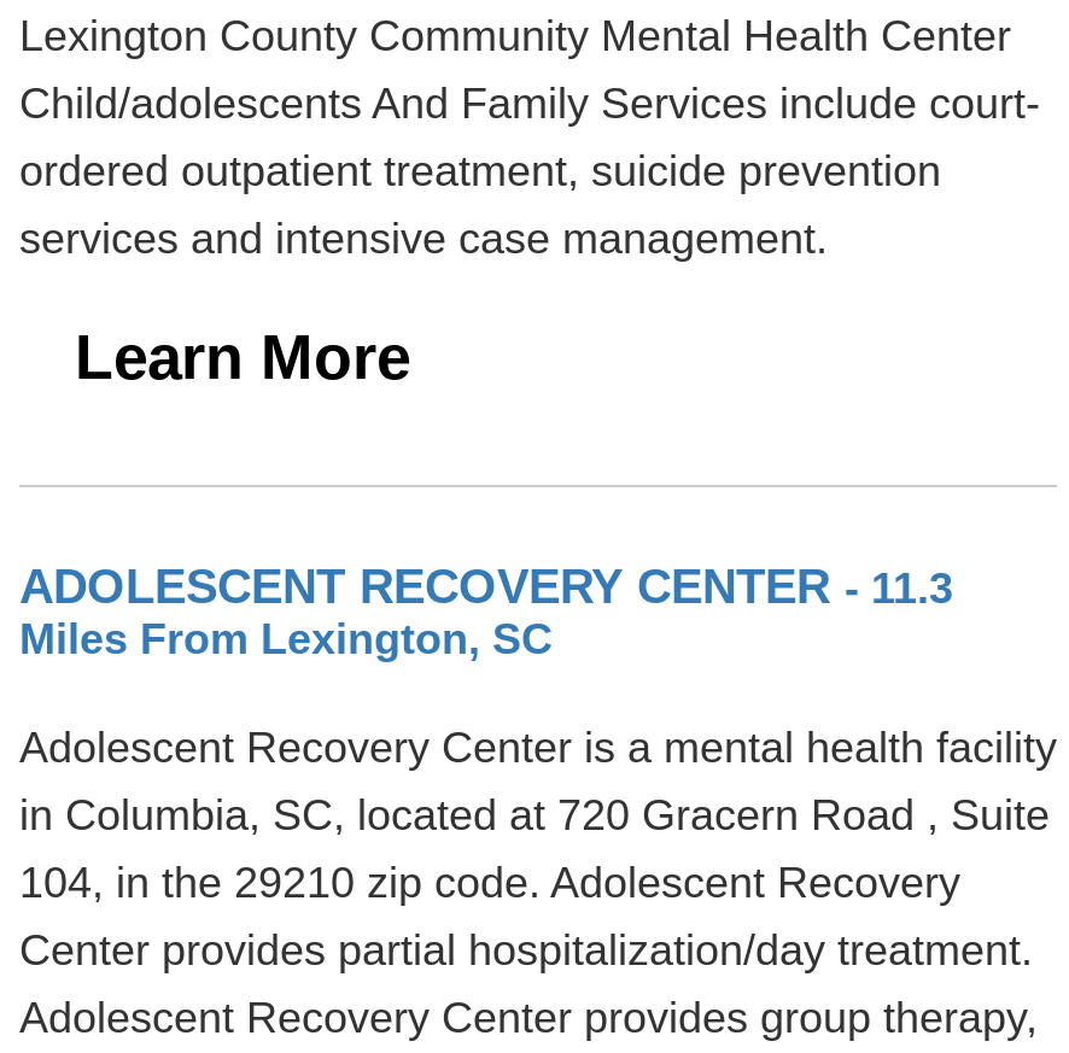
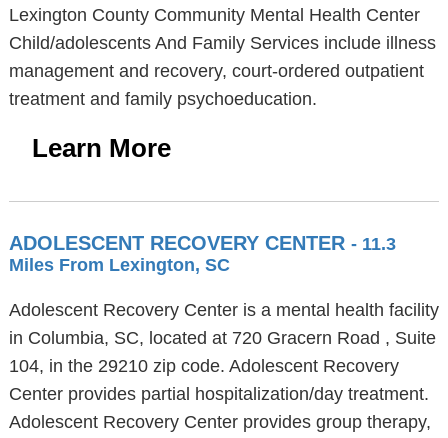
- Child/adolescents And Family Services include court-
- ordered outpatient treatment, suicide prevention
- services and intensive case management.
+ Child/adolescents And Family Services include illness
+ management and recovery, court-ordered outpatient
+ treatment and family psychoeducation.
